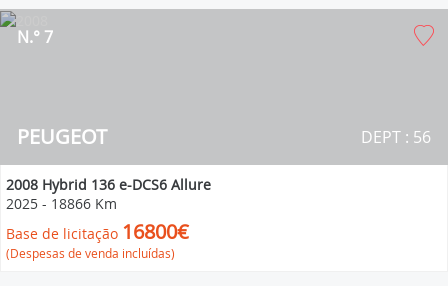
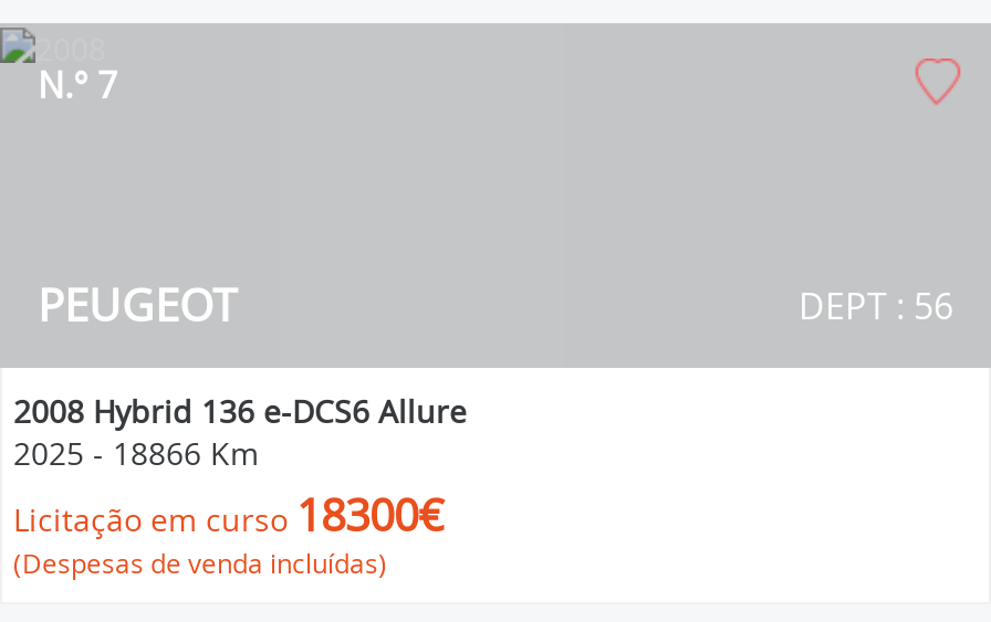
- Base de licitação 16800€
+ Licitação em curso 18300€
